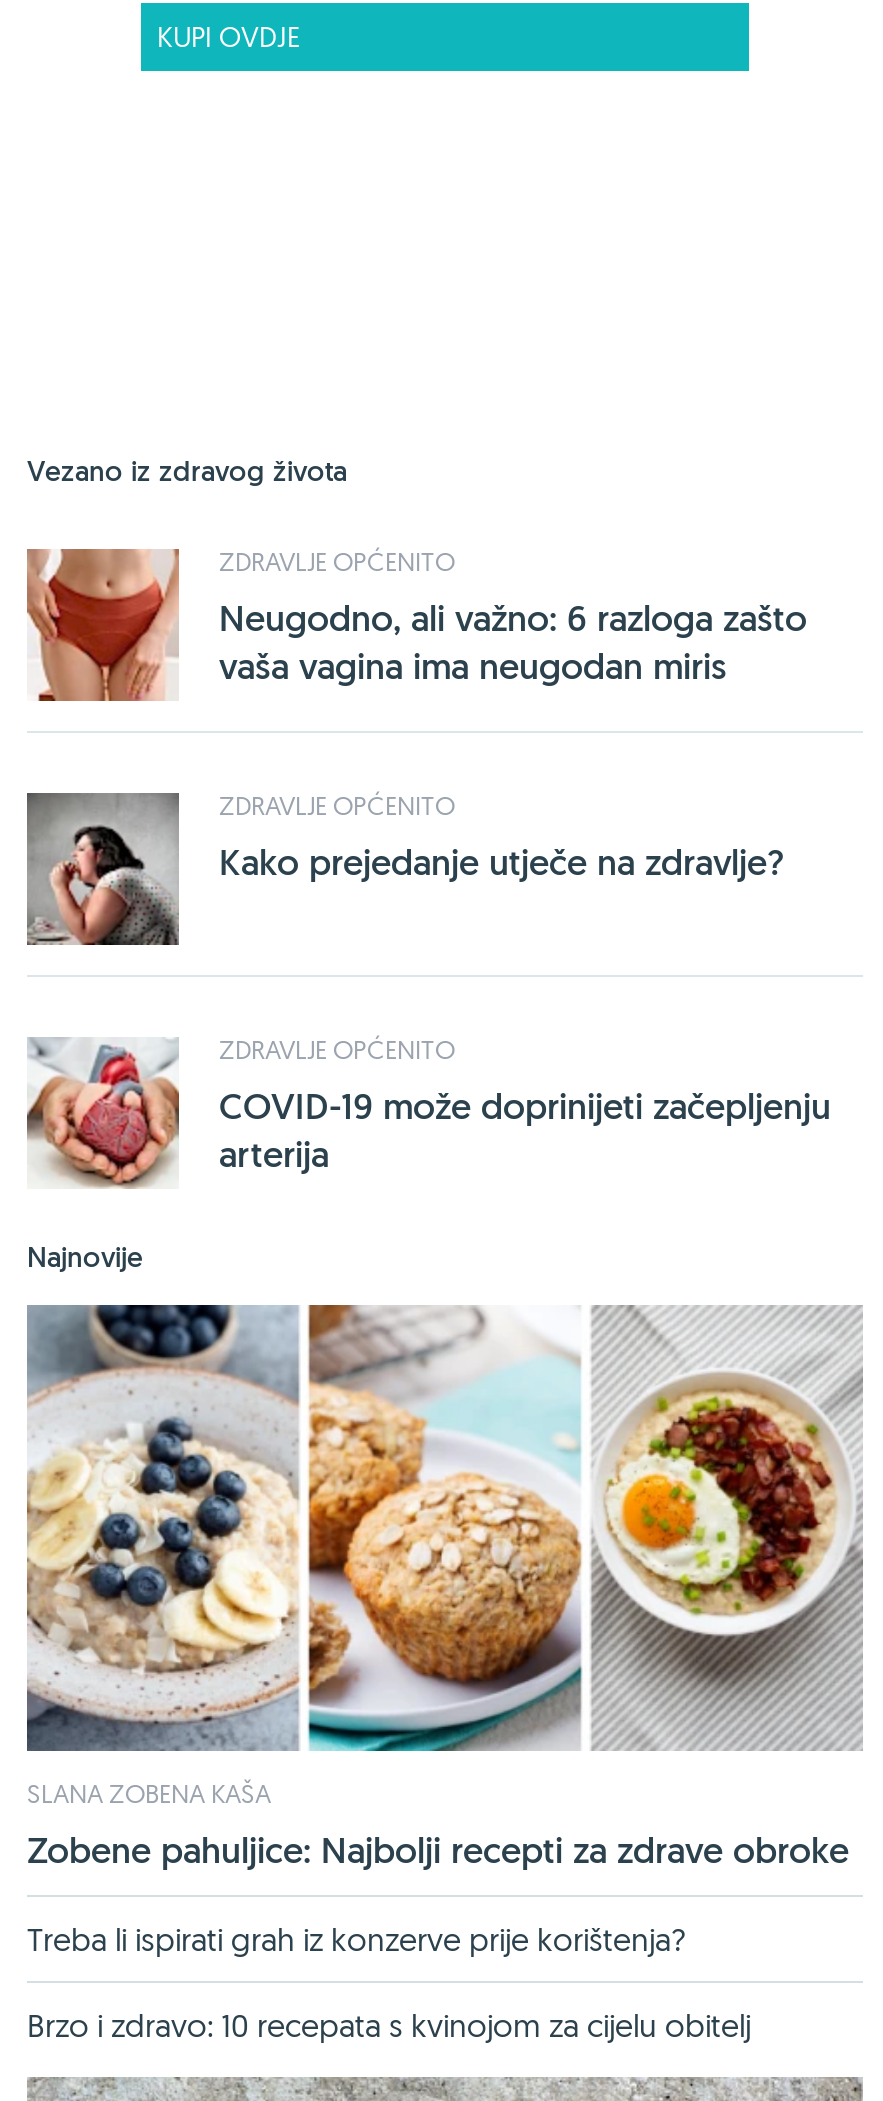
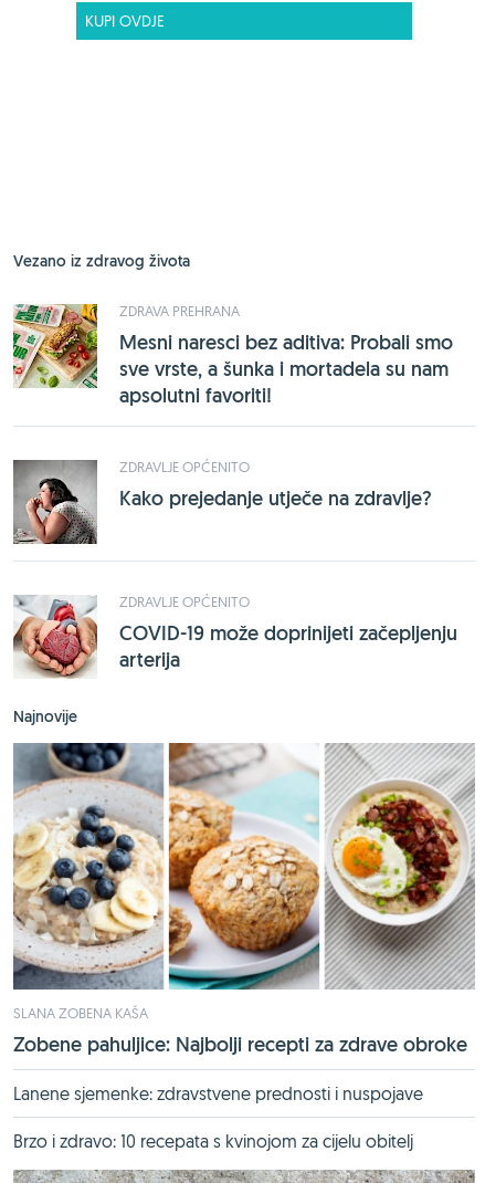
- [image]
- ZDRAVLJE OPĆENITO
- Neugodno, ali važno: 6 razloga zašto
- vaša vagina ima neugodan miris
+ [image]
+ ZDRAVA PREHRANA
+ Mesni naresci bez aditiva: Probali smo
+ sve vrste, a šunka i mortadela su nam
+ apsolutni favoriti!

- Treba li ispirati grah iz konzerve prije korištenja?
+ Lanene sjemenke: zdravstvene prednosti i nuspojave
